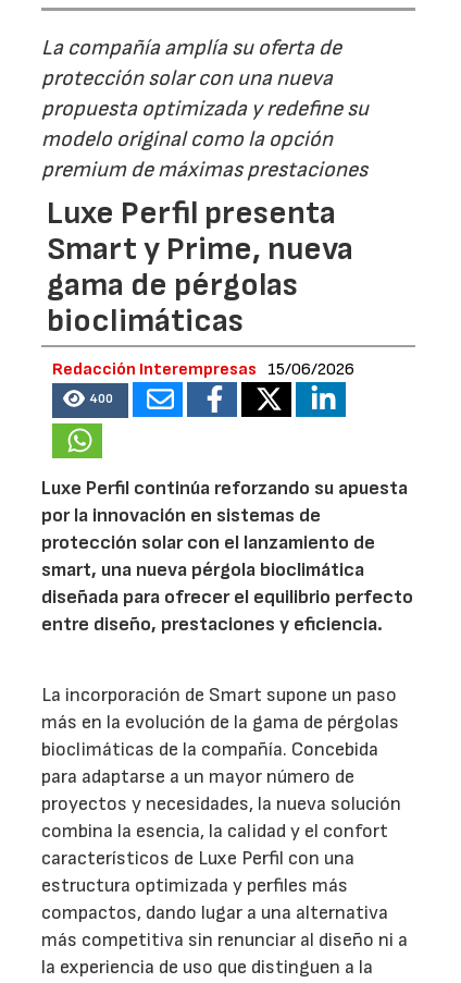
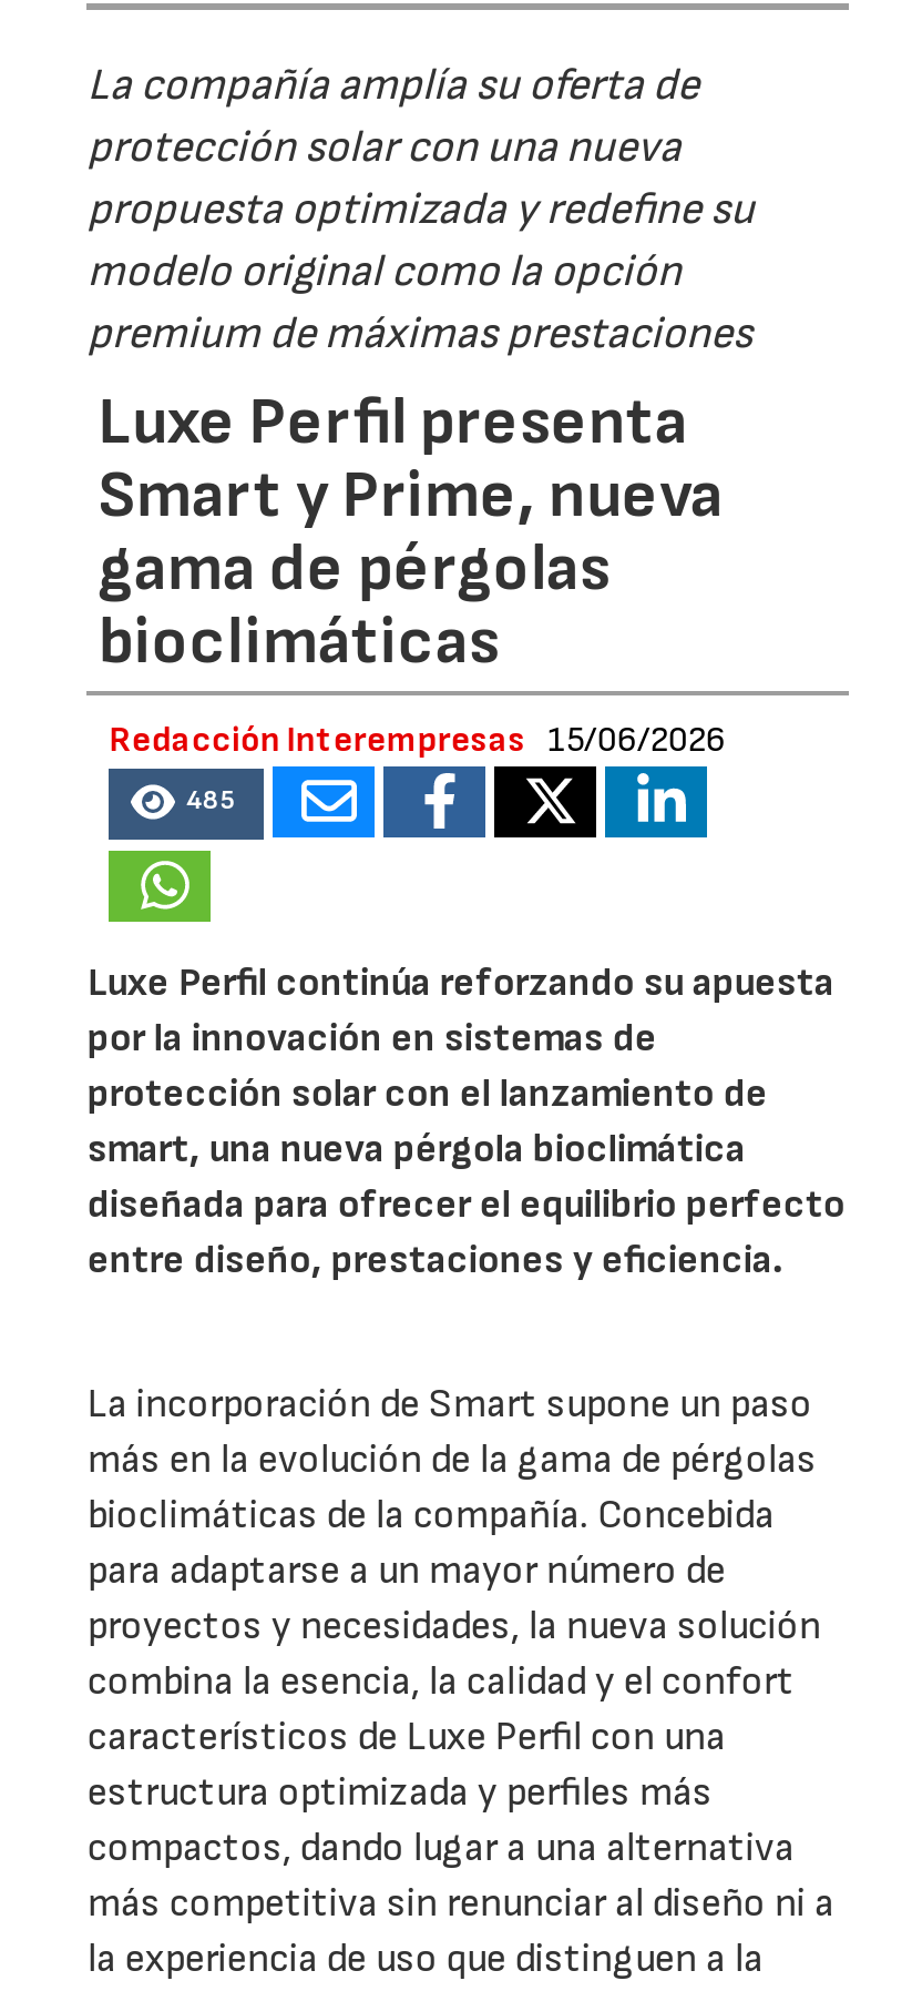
- 400
+ 485
